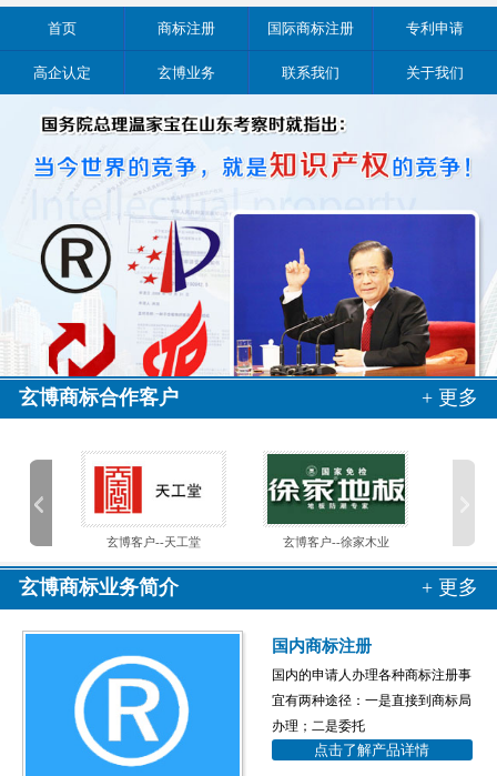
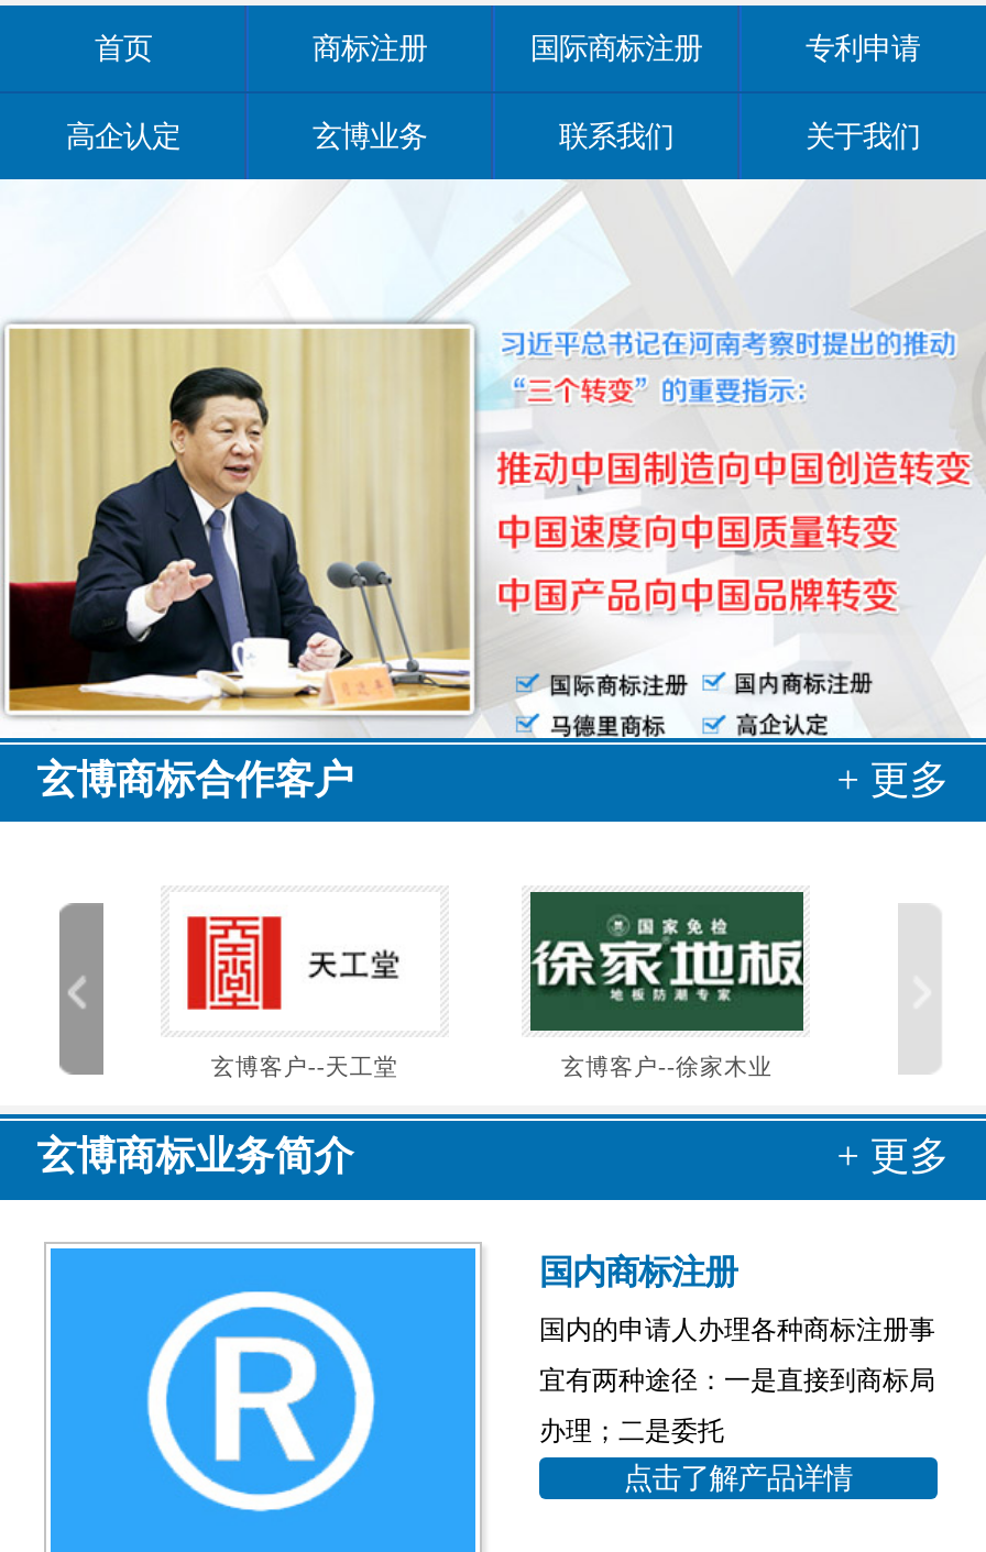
- [image]
+ [image]
